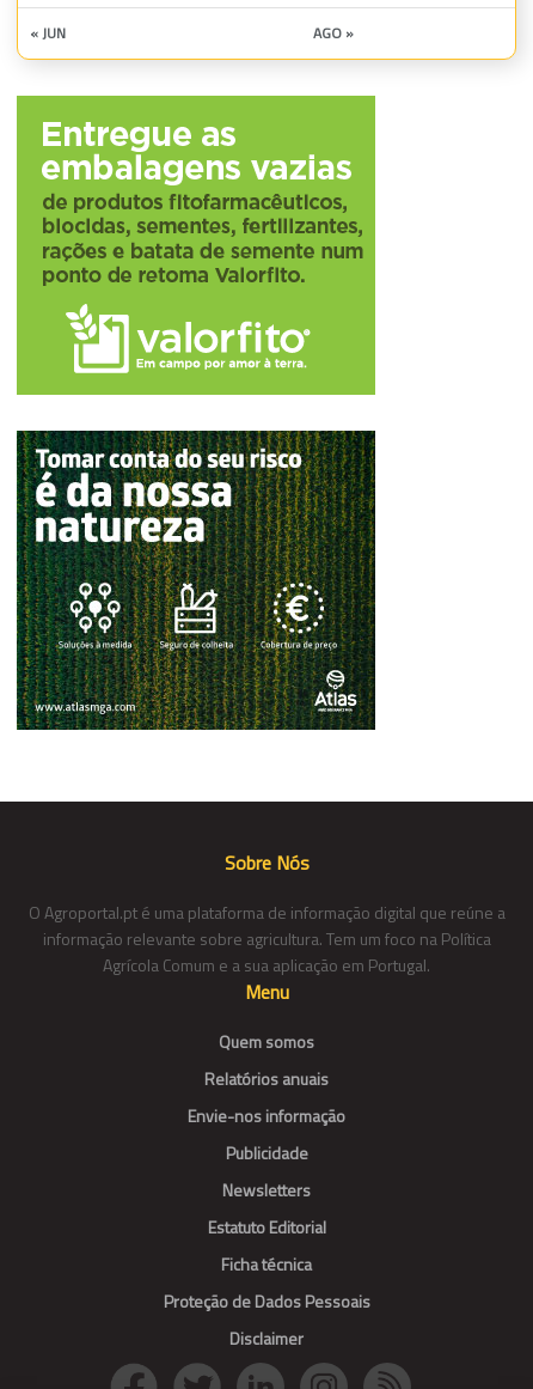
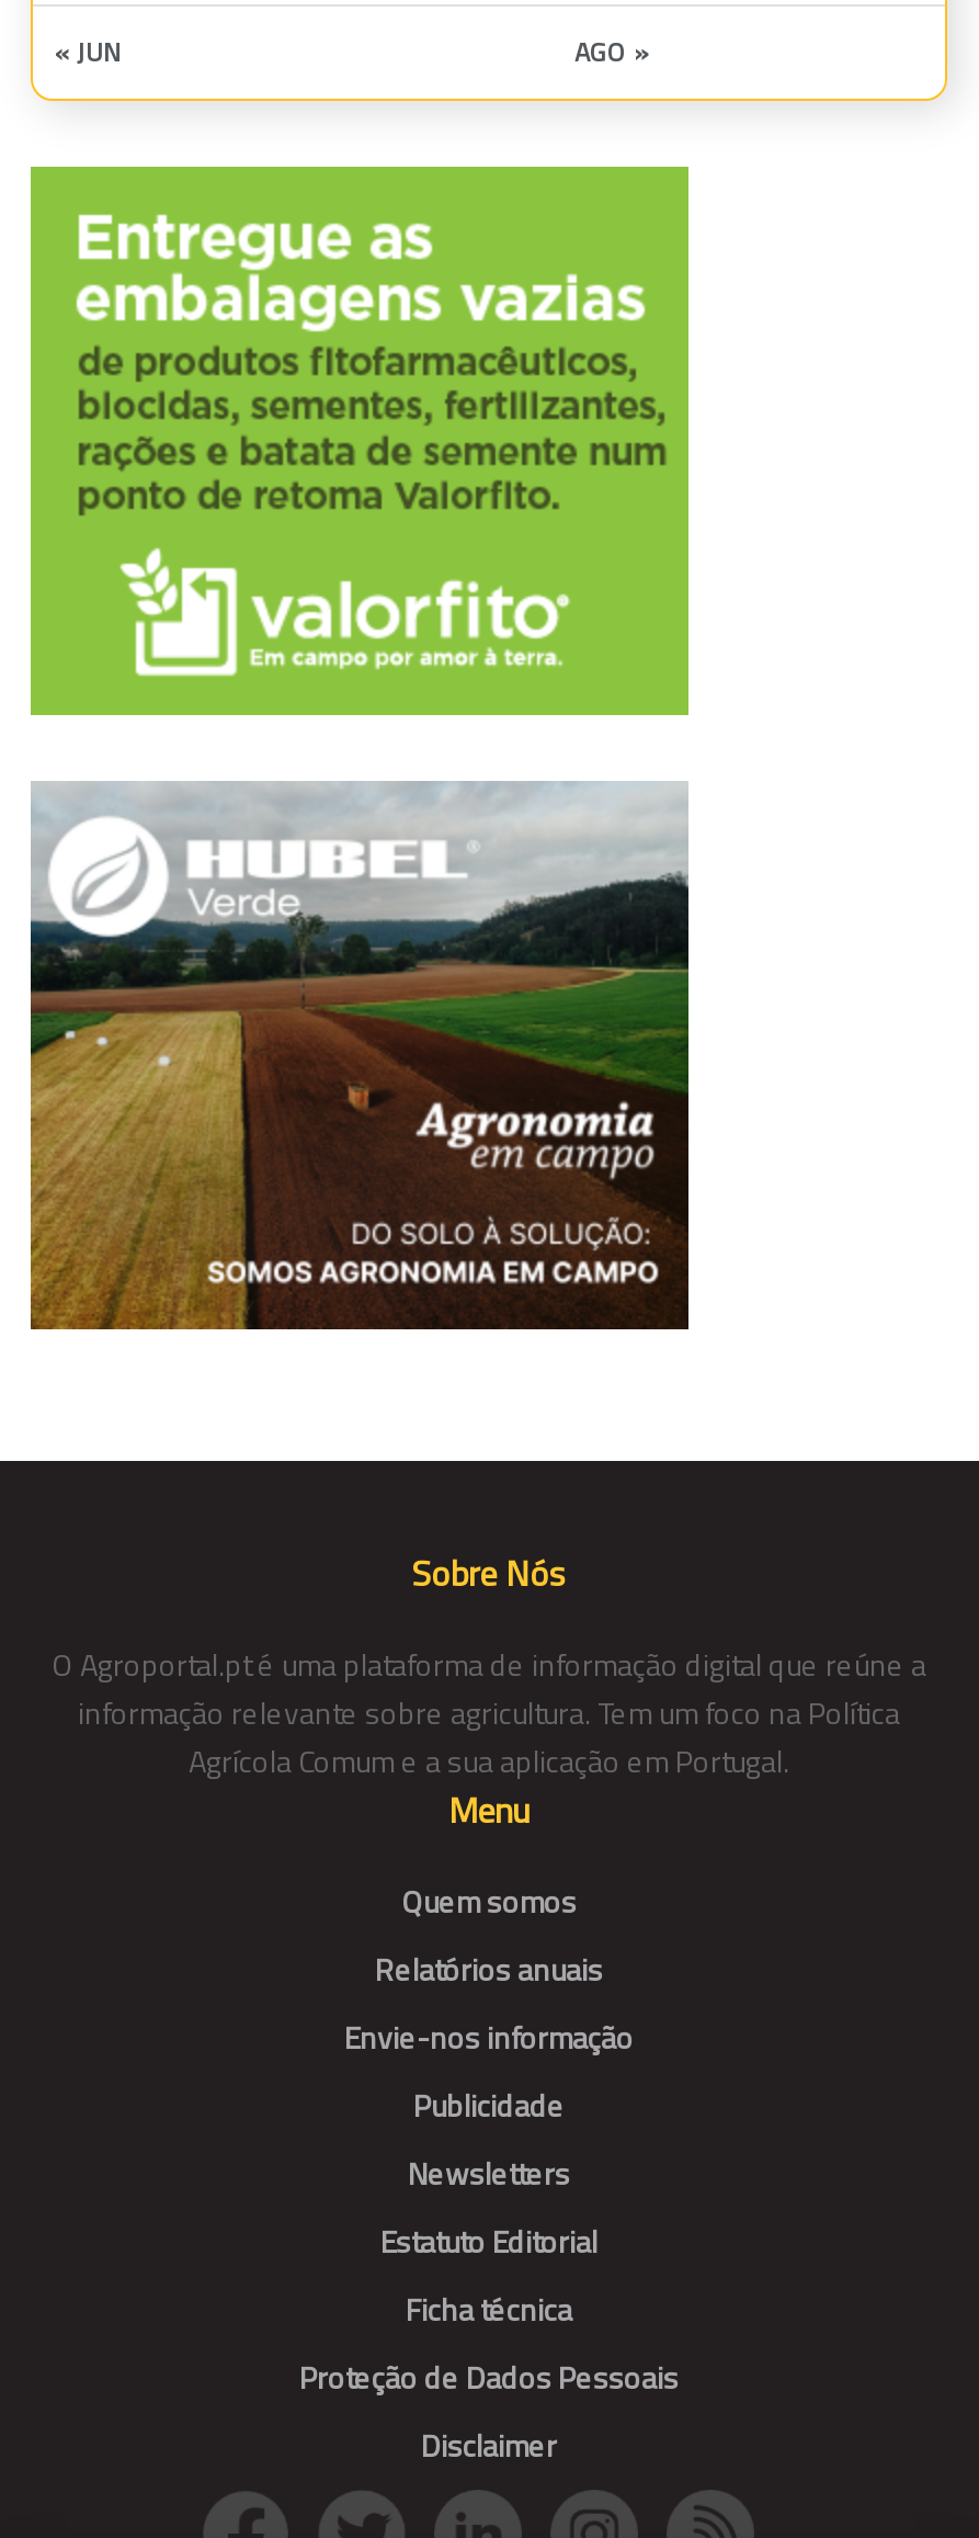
- [image]
+ [image]
